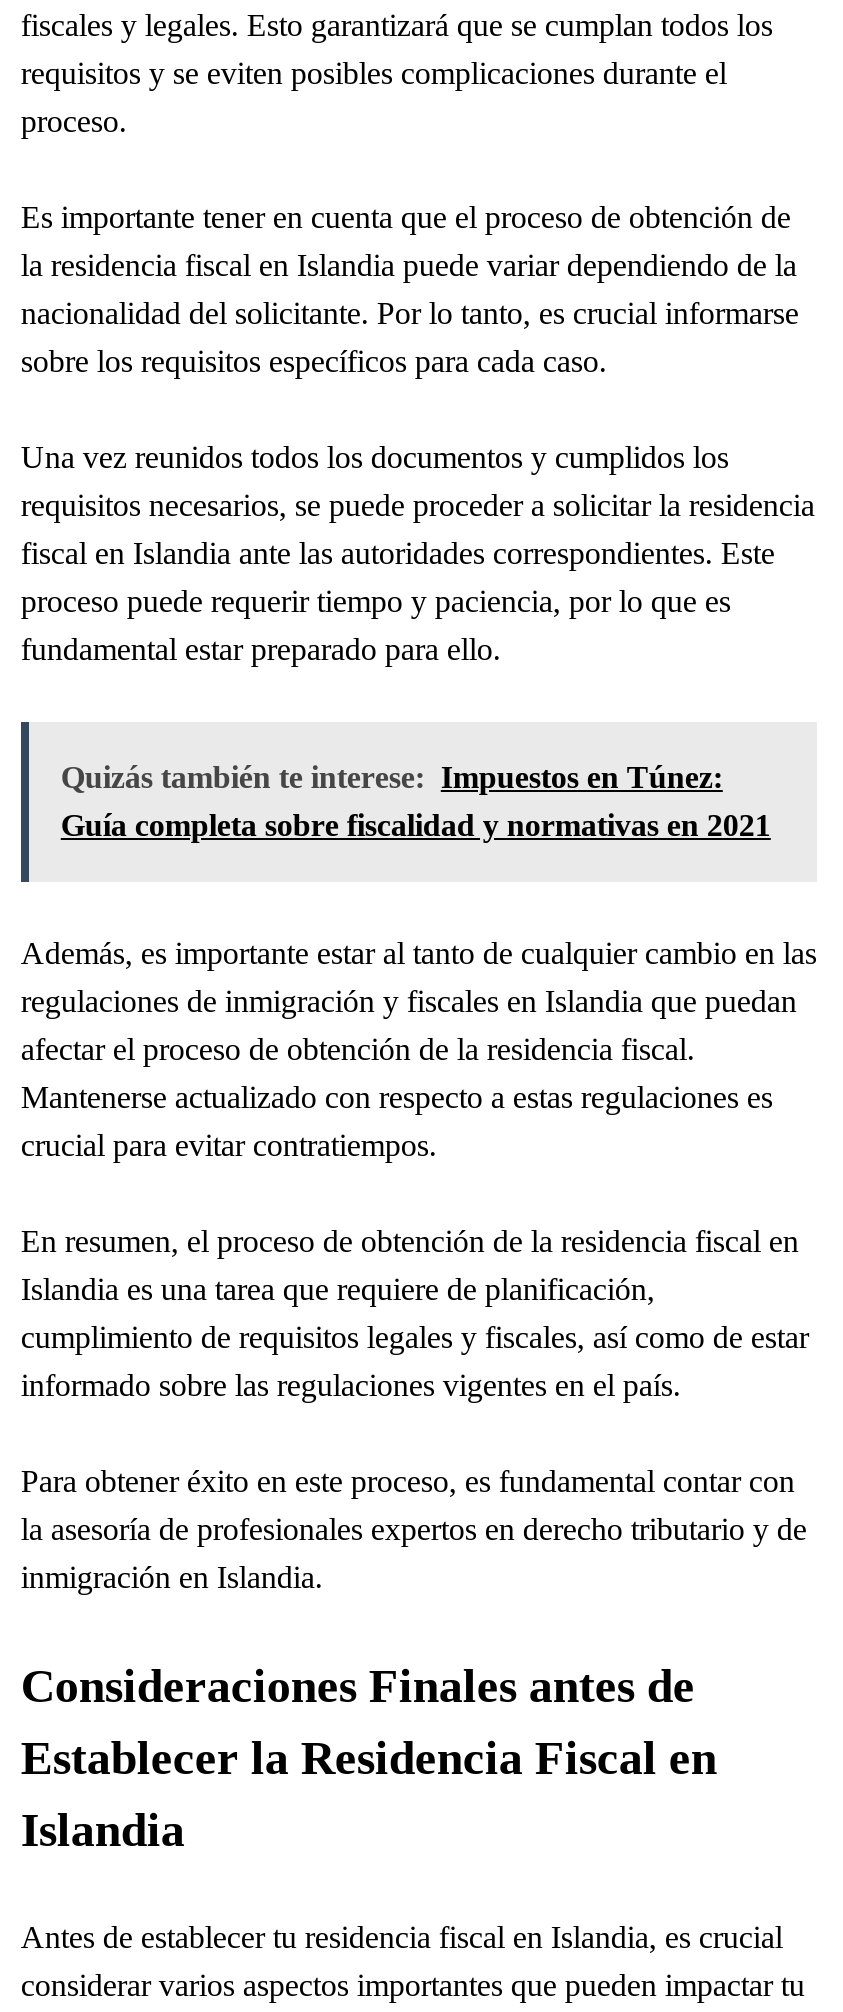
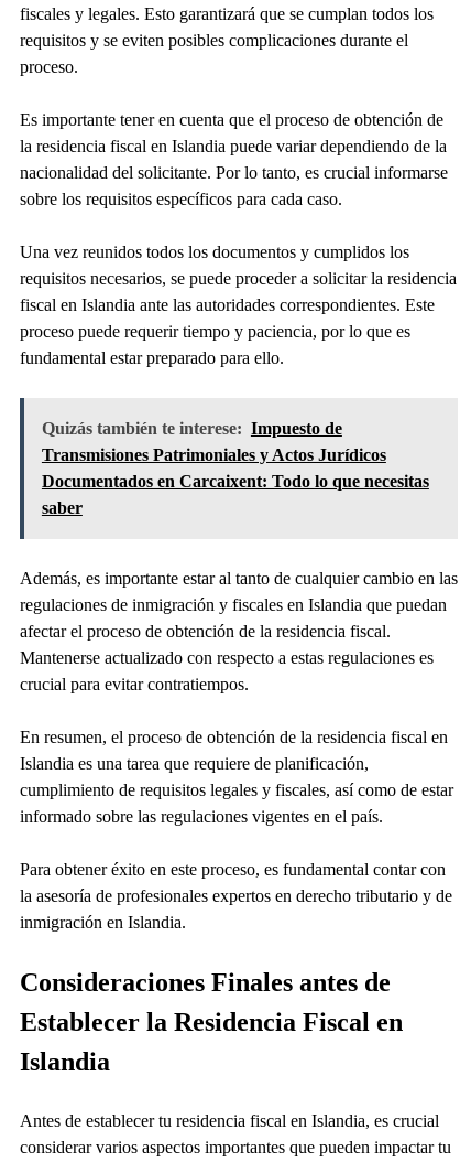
- Quizás también te interese: Impuestos en Túnez:
- Guía completa sobre fiscalidad y normativas en 2021
+ Quizás también te interese: Impuesto de
+ Transmisiones Patrimoniales y Actos Jurídicos
+ Documentados en Carcaixent: Todo lo que necesitas
+ saber
